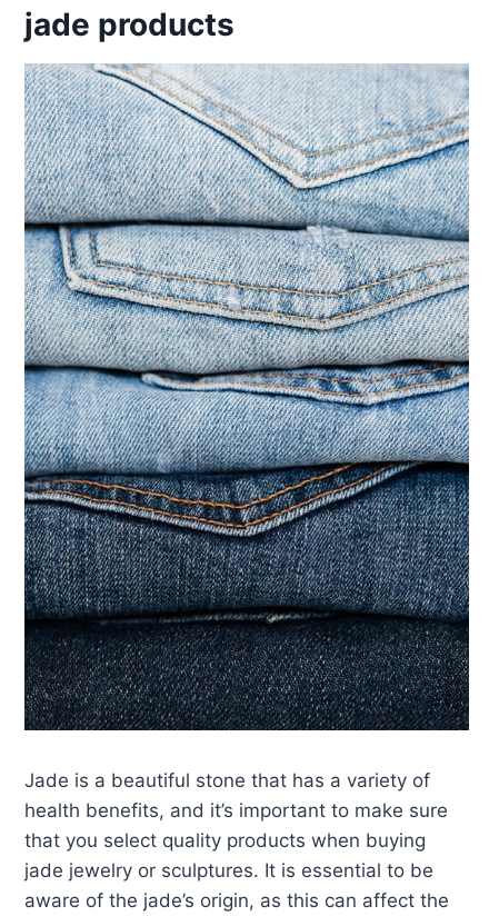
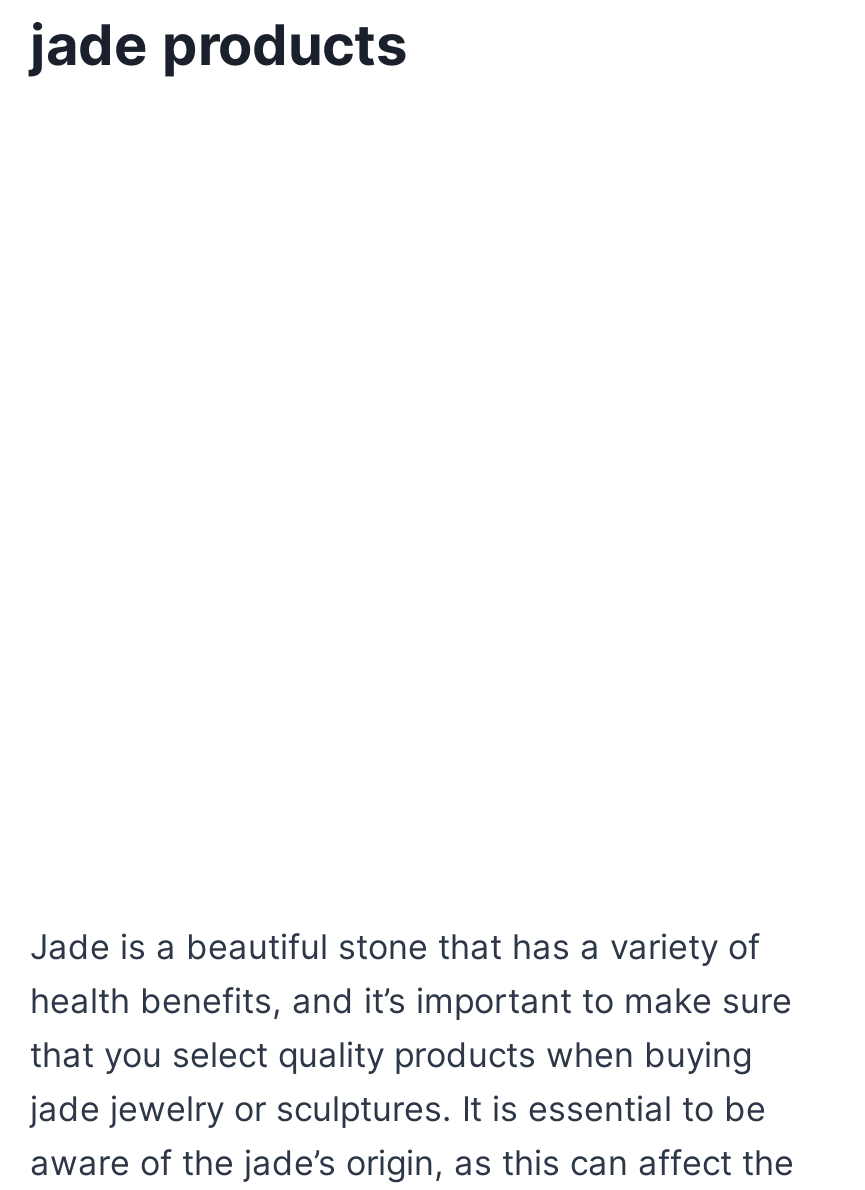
- [image]
